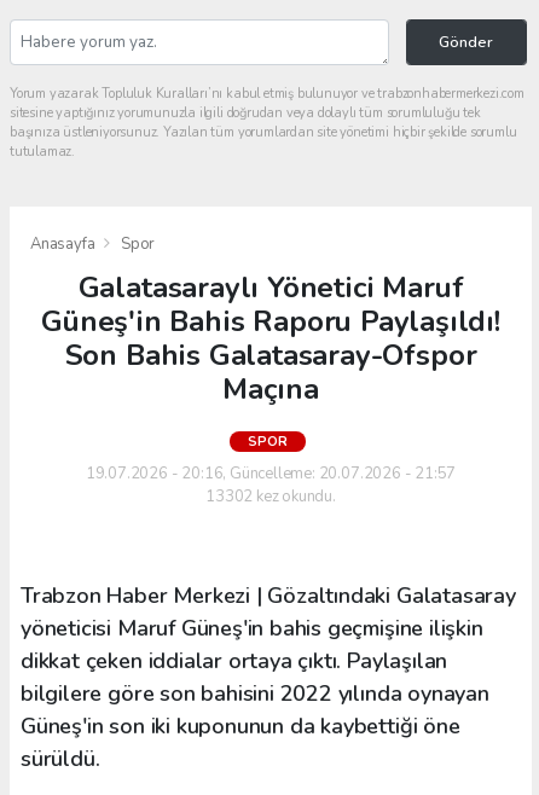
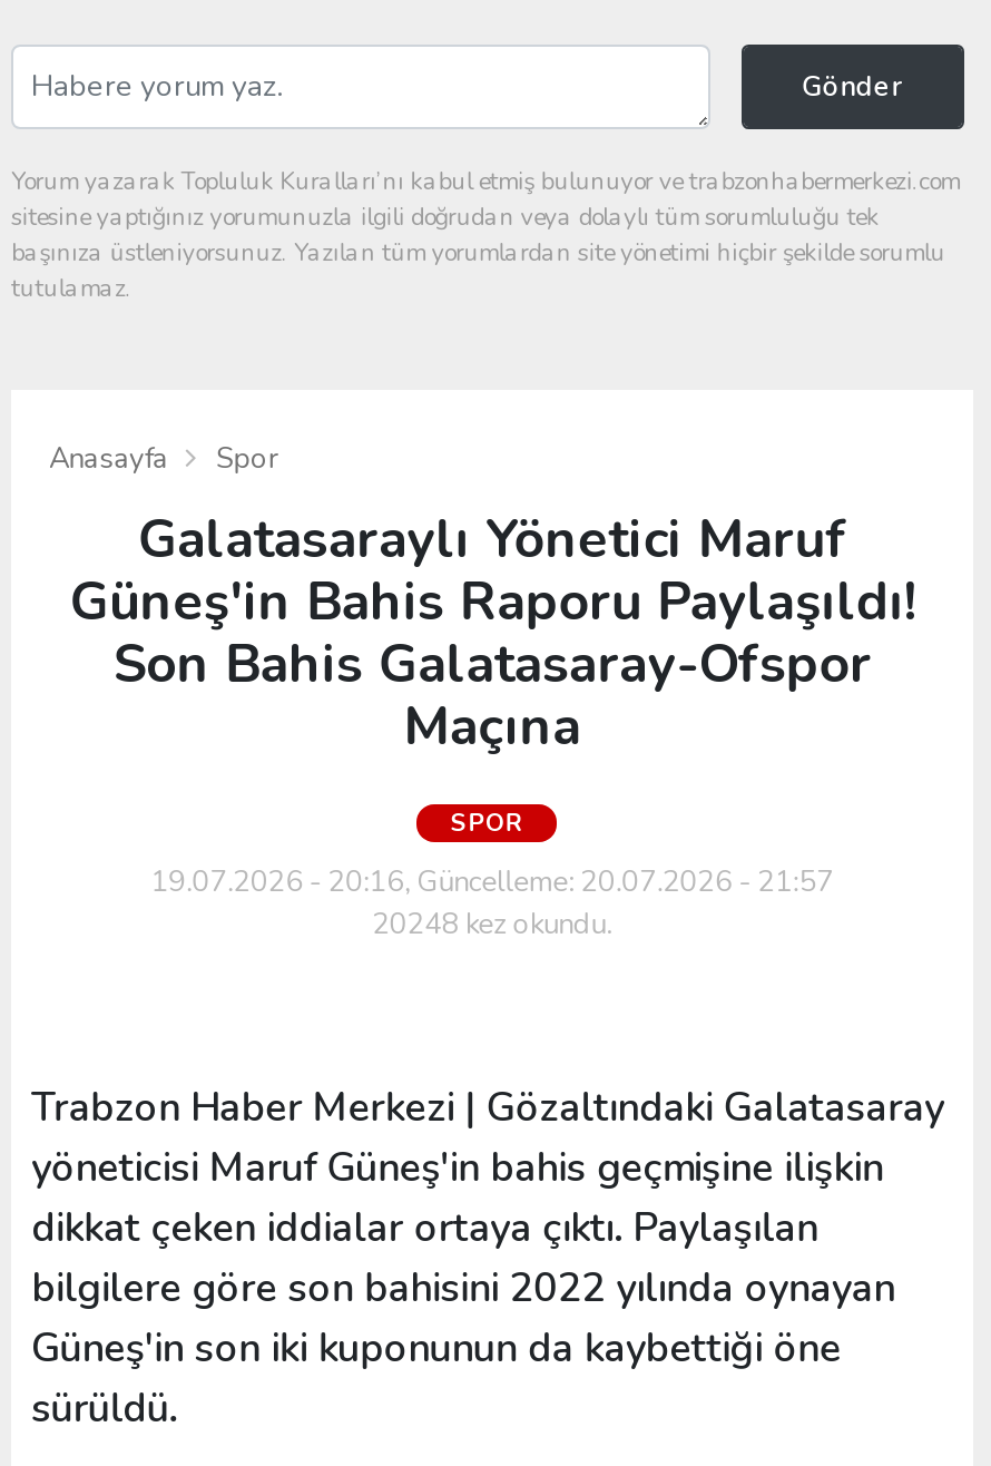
- 13302 kez okundu.
+ 20248 kez okundu.
